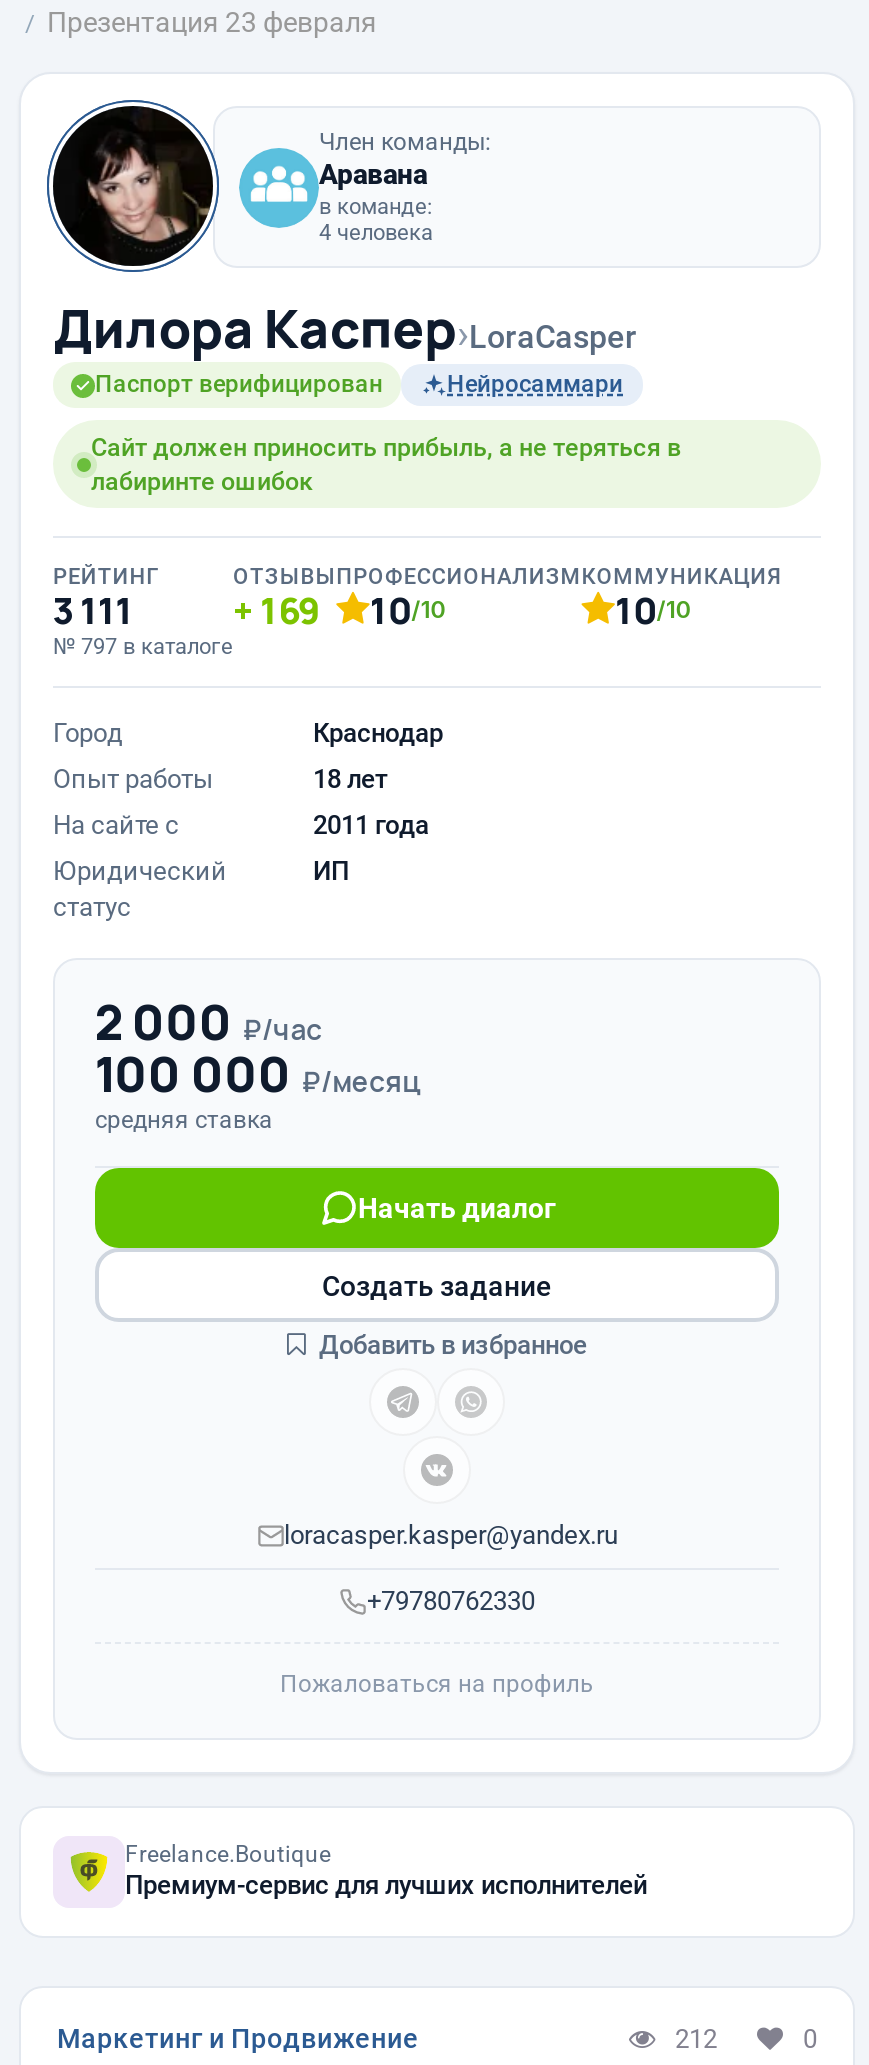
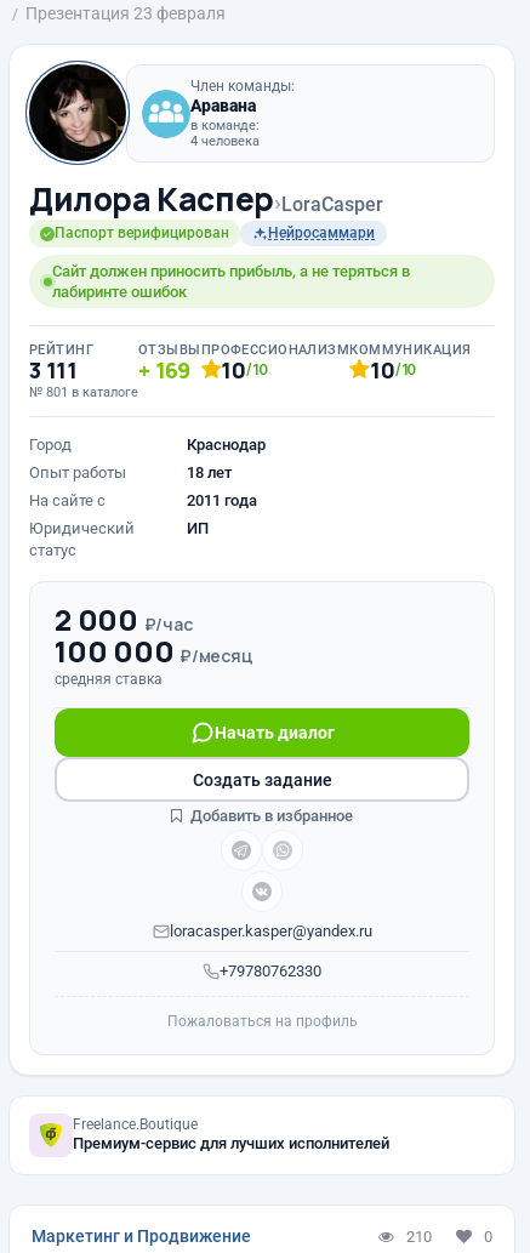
- № 797 в каталоге
+ № 801 в каталоге

- 212
+ 210
